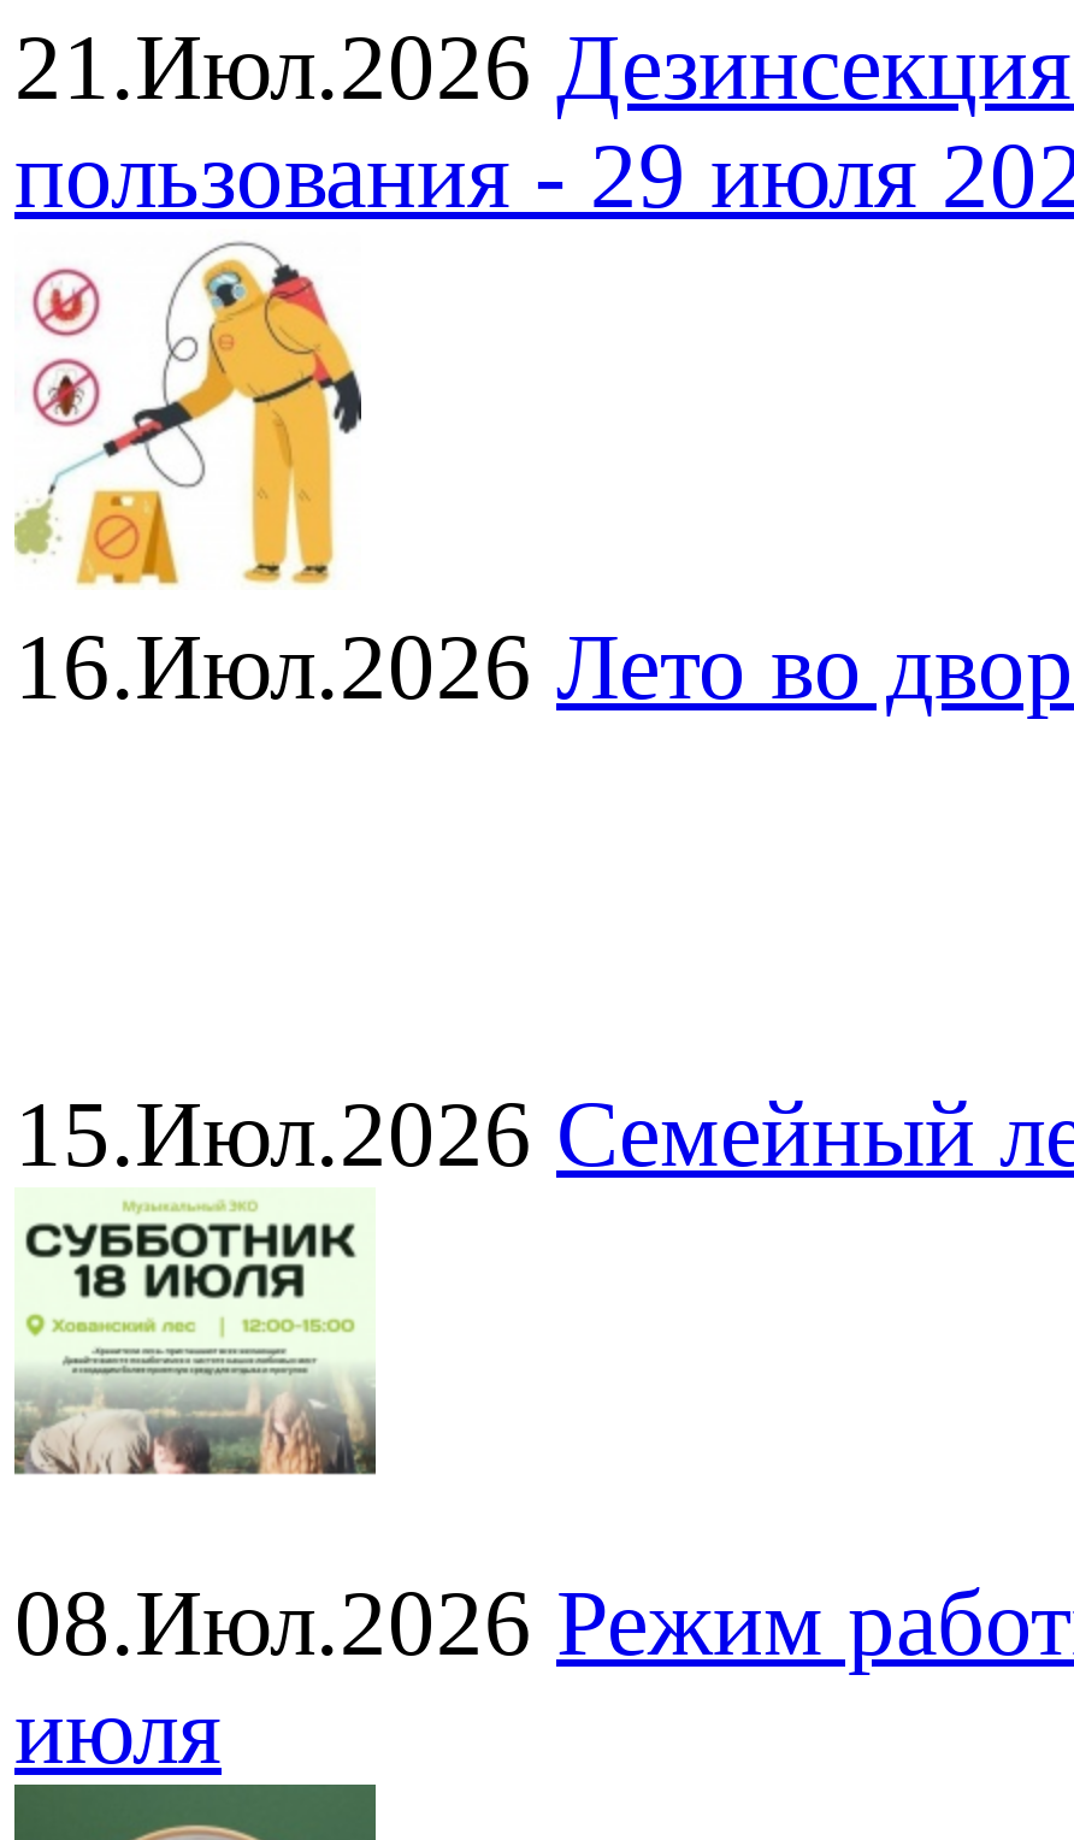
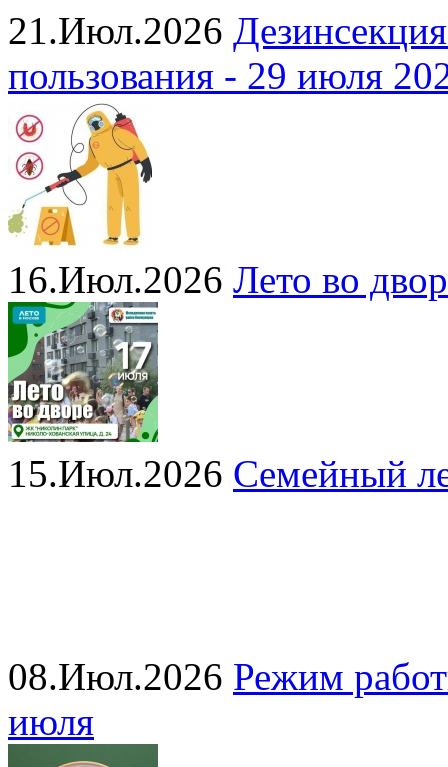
+ [image]

- [image]
